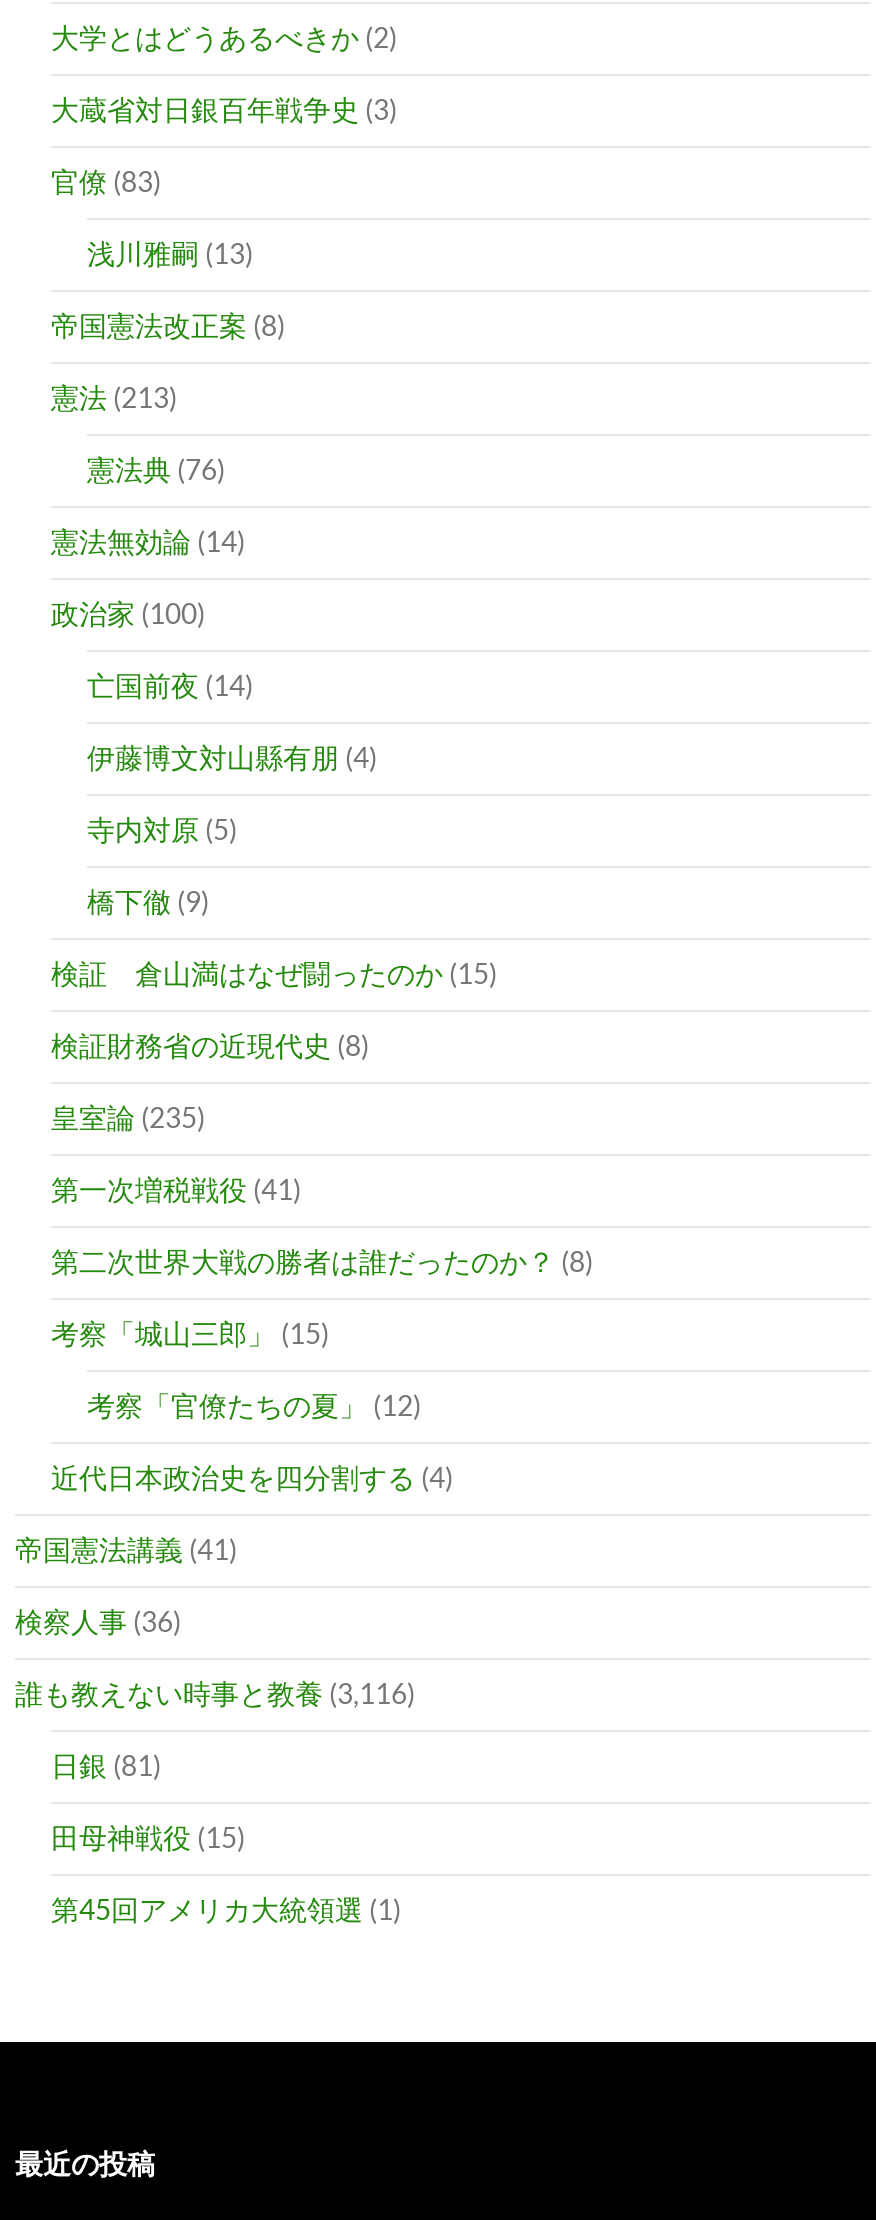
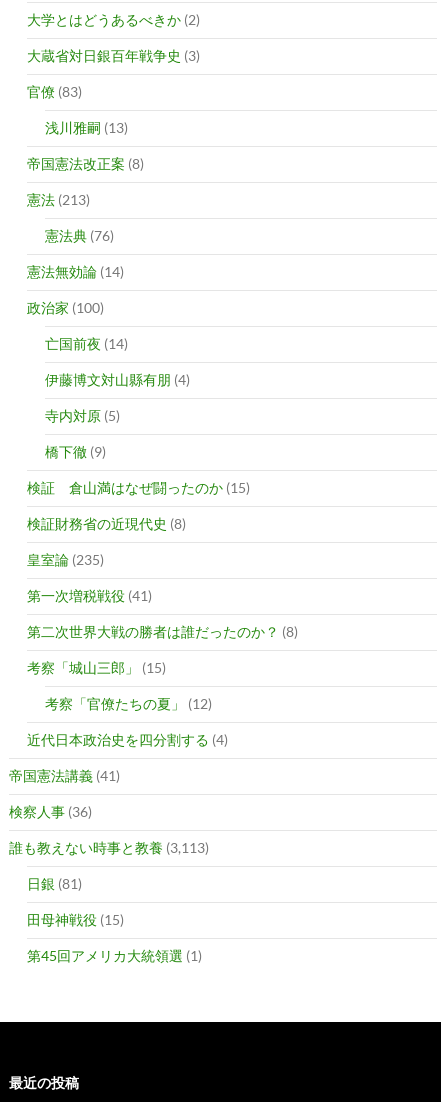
- 誰も教えない時事と教養(3,116)
+ 誰も教えない時事と教養(3,113)
